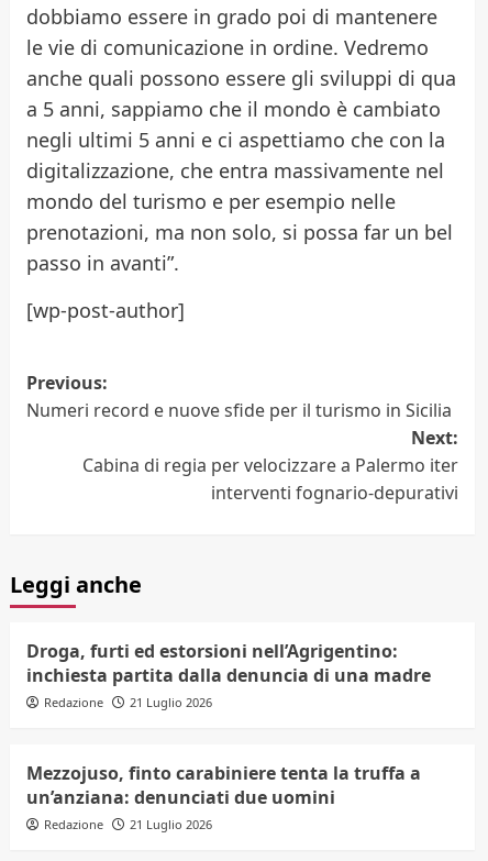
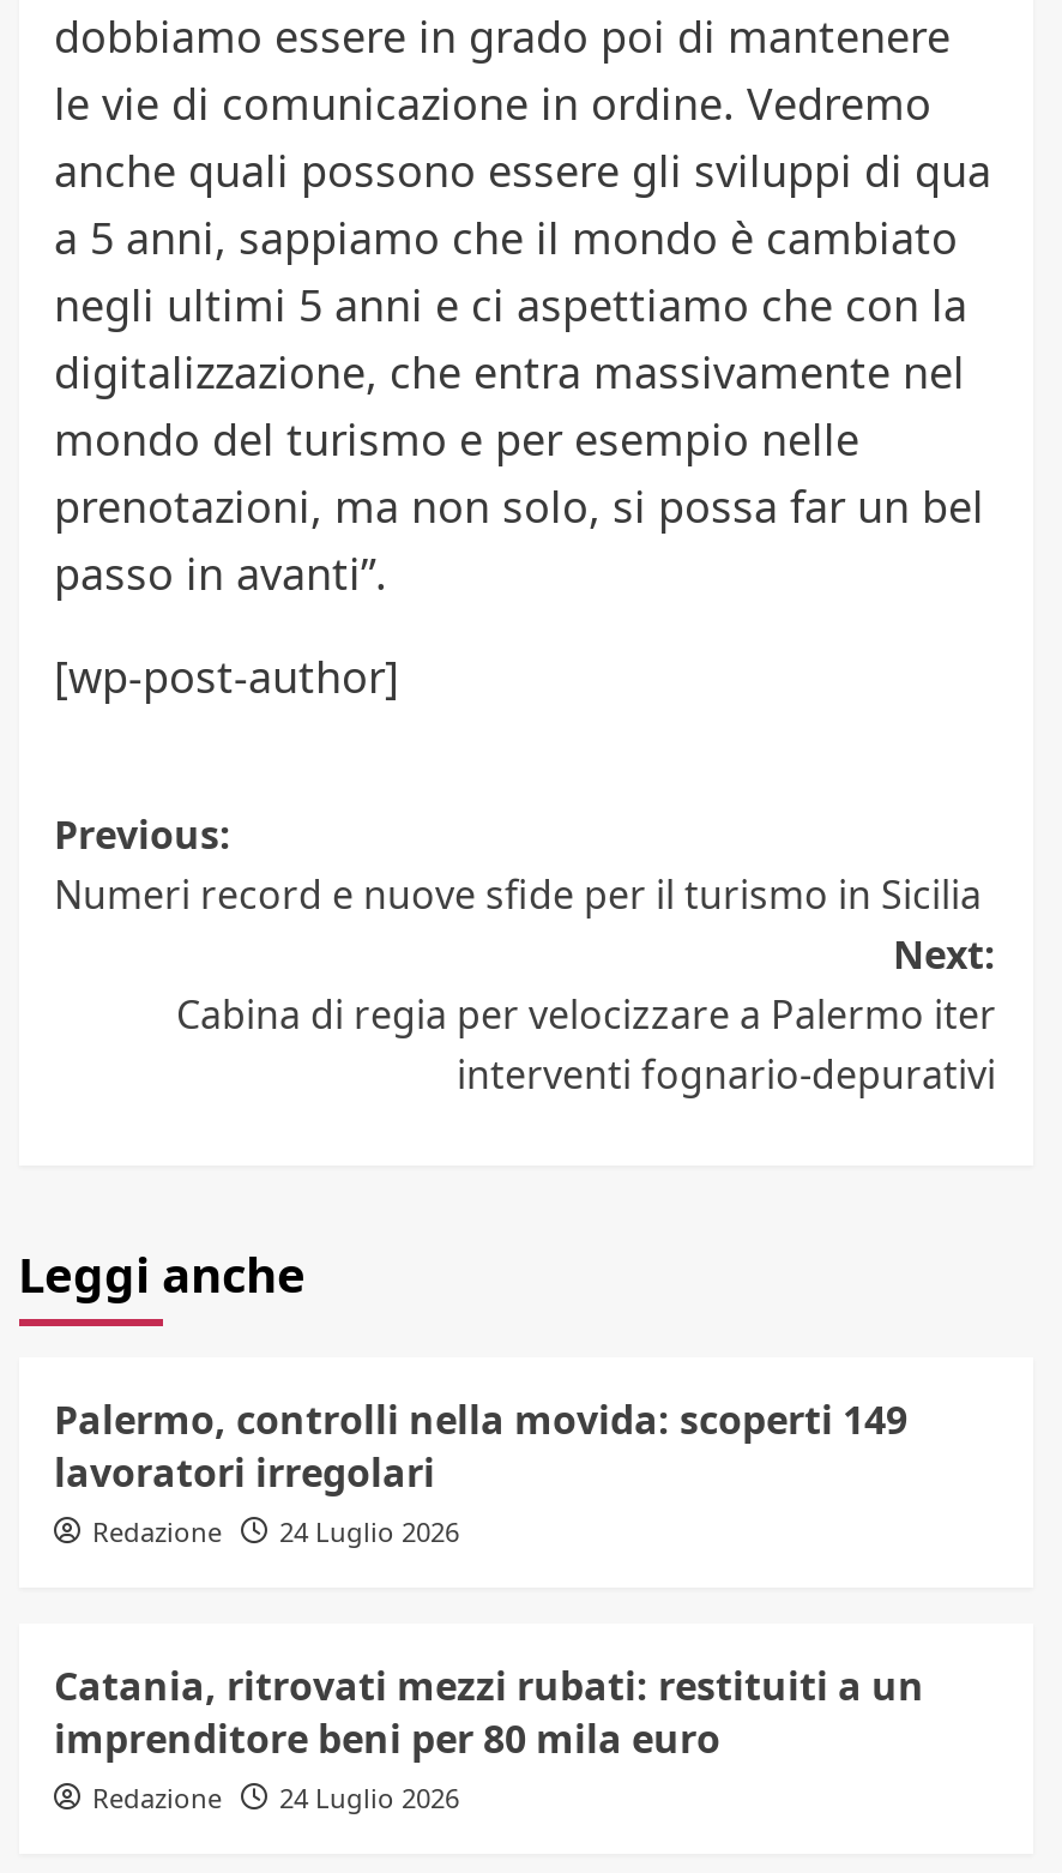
- Droga, furti ed estorsioni nell’Agrigentino:
- inchiesta partita dalla denuncia di una madre
+ Palermo, controlli nella movida: scoperti 149
+ lavoratori irregolari

- Redazione 21 Luglio 2026
+ Redazione 24 Luglio 2026

- Mezzojuso, finto carabiniere tenta la truffa a
- un’anziana: denunciati due uomini
+ Catania, ritrovati mezzi rubati: restituiti a un
+ imprenditore beni per 80 mila euro

- Redazione 21 Luglio 2026
+ Redazione 24 Luglio 2026
